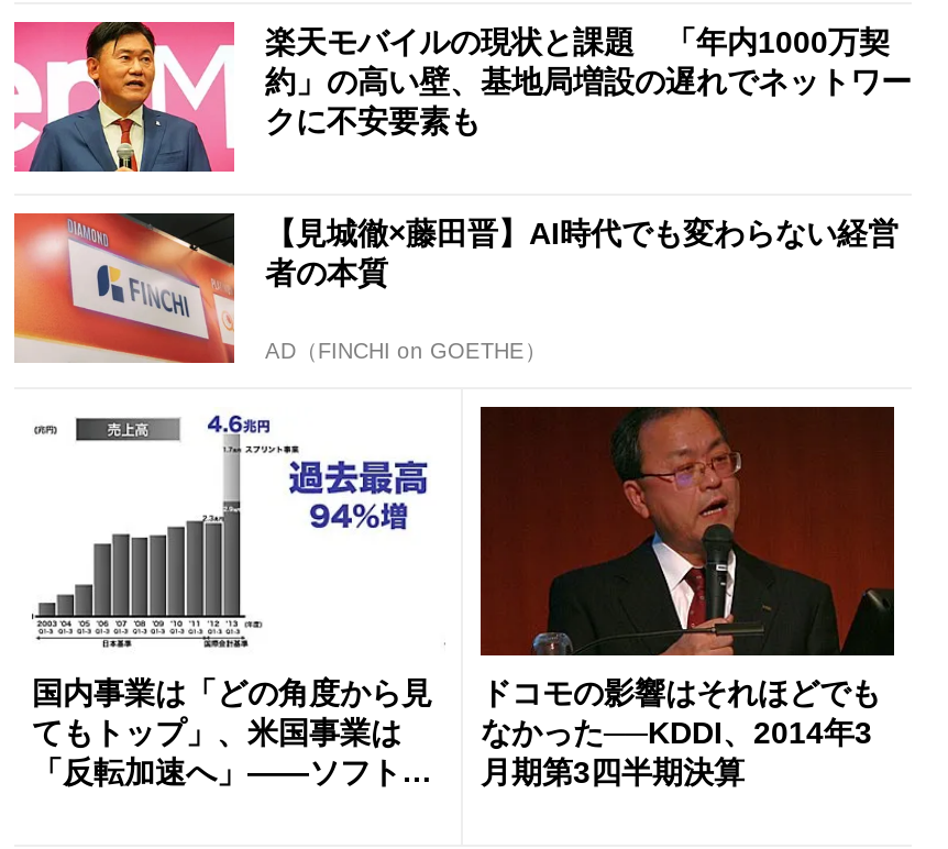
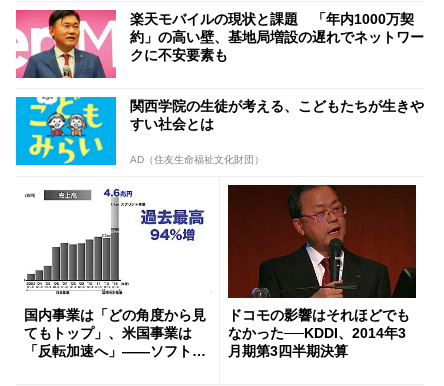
- [image]
- 【見城徹×藤田晋】AI時代でも変わらない経営
- 者の本質
+ [image]
+ 関西学院の生徒が考える、こどもたちが生きや
+ すい社会とは

- AD（FINCHI on GOETHE）
+ AD（住友生命福祉文化財団）
